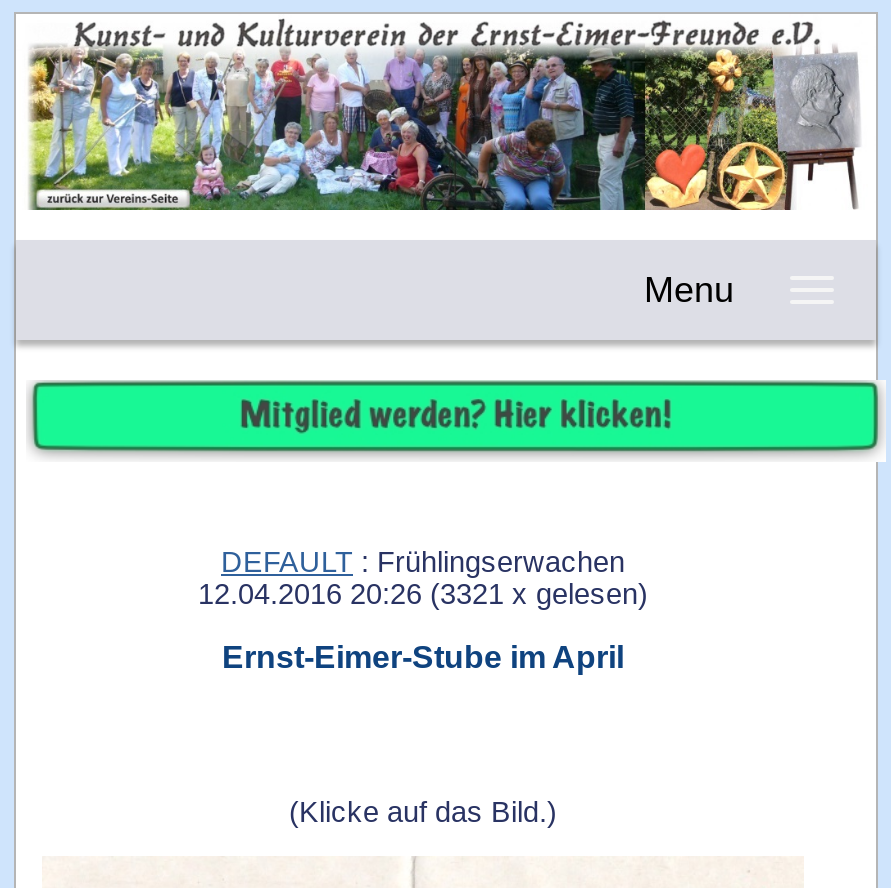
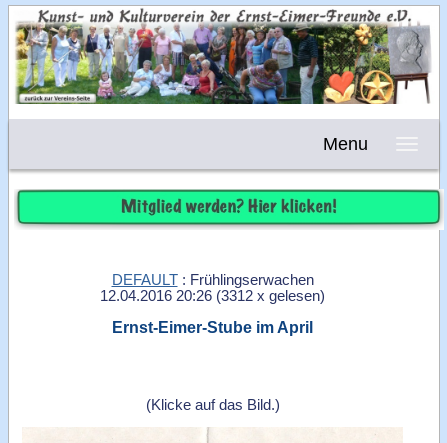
- 12.04.2016 20:26 (3321 x gelesen)
+ 12.04.2016 20:26 (3312 x gelesen)
